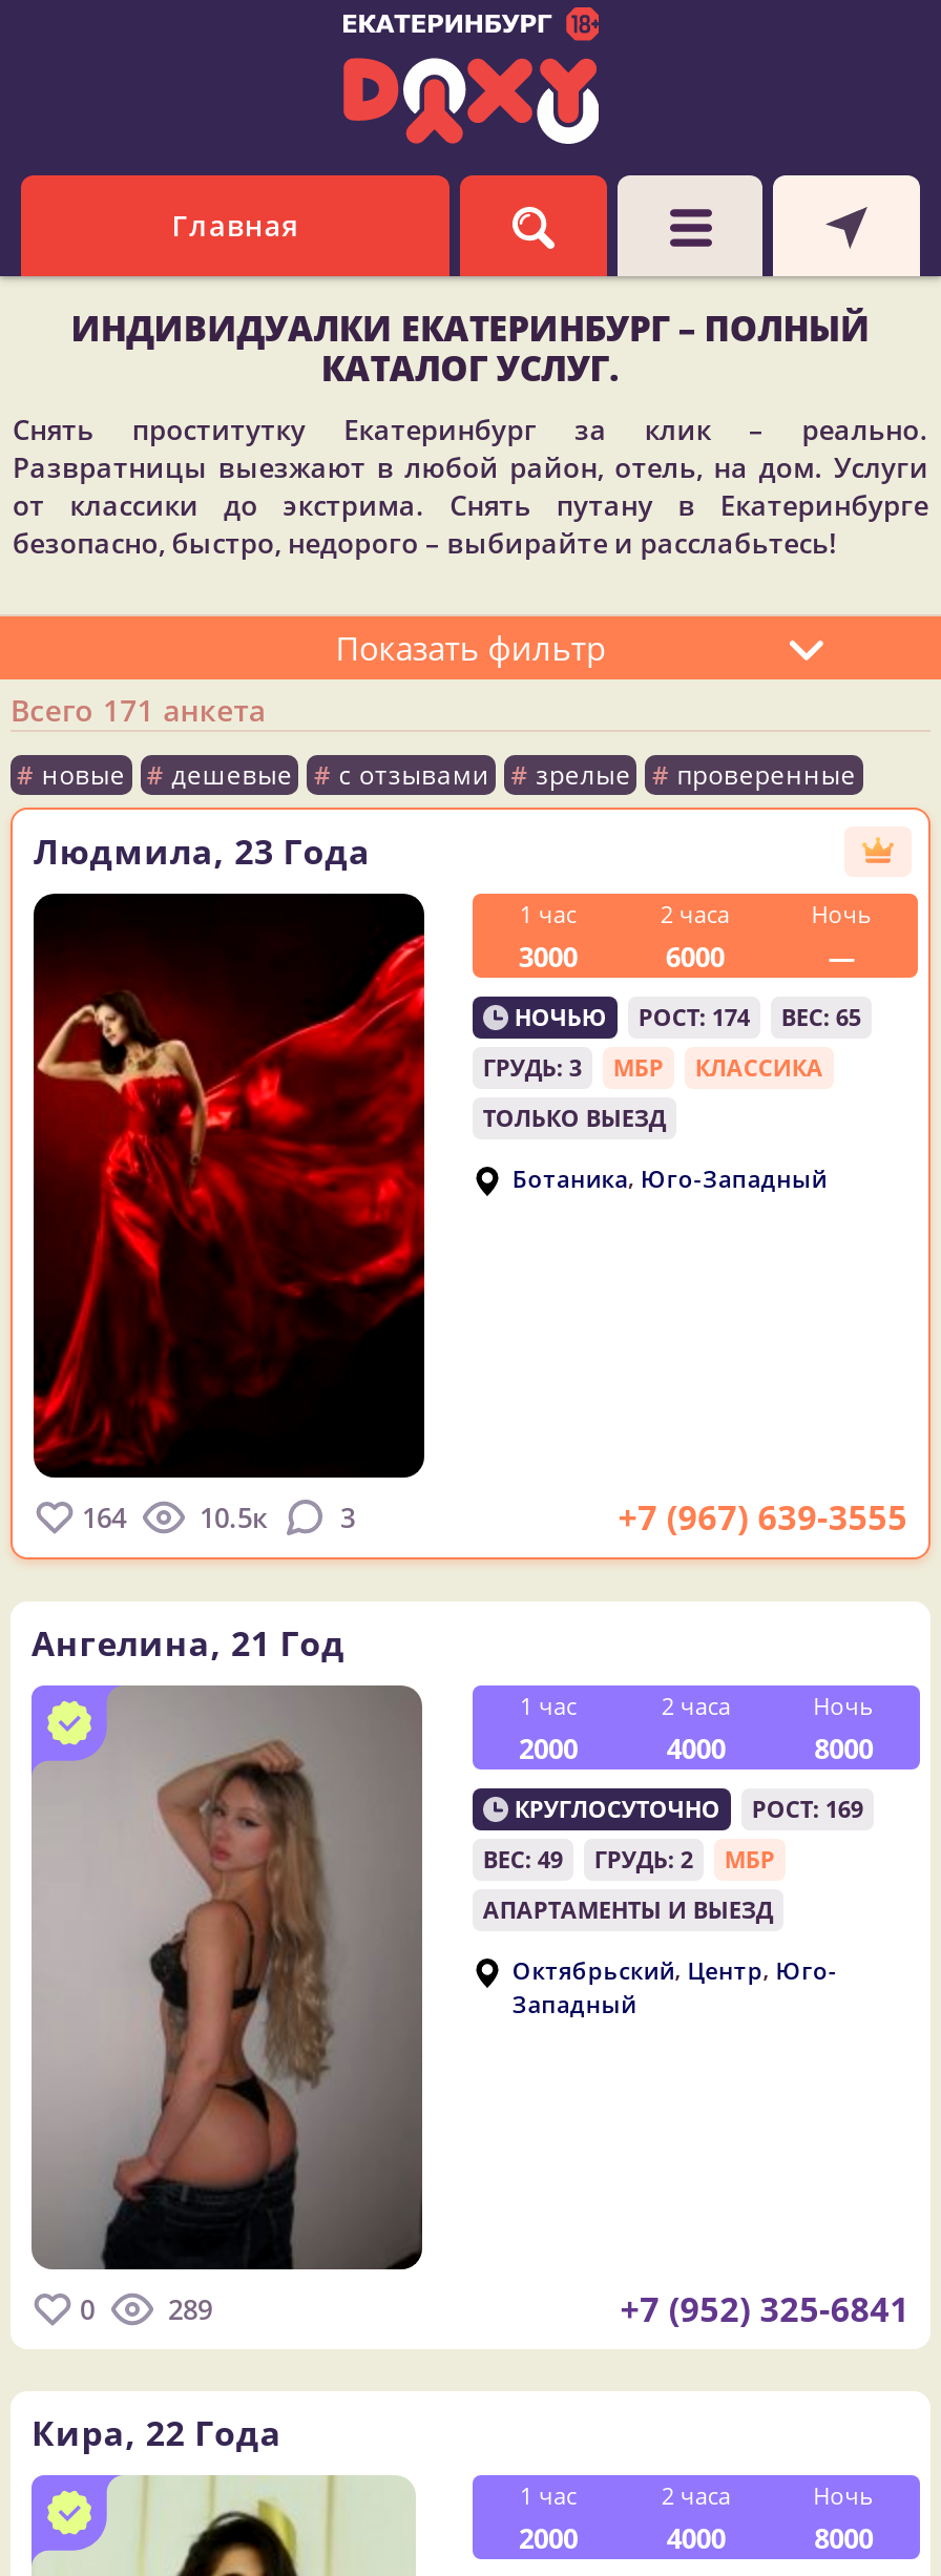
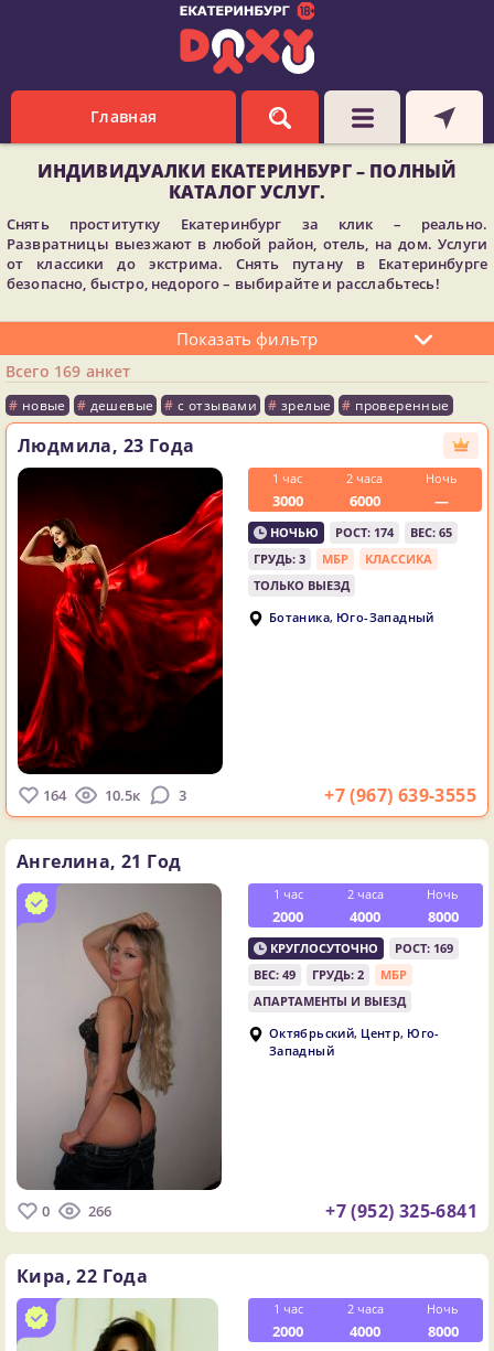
- Всего 171 анкета
+ Всего 169 анкет

- 0 289
+ 0 266
